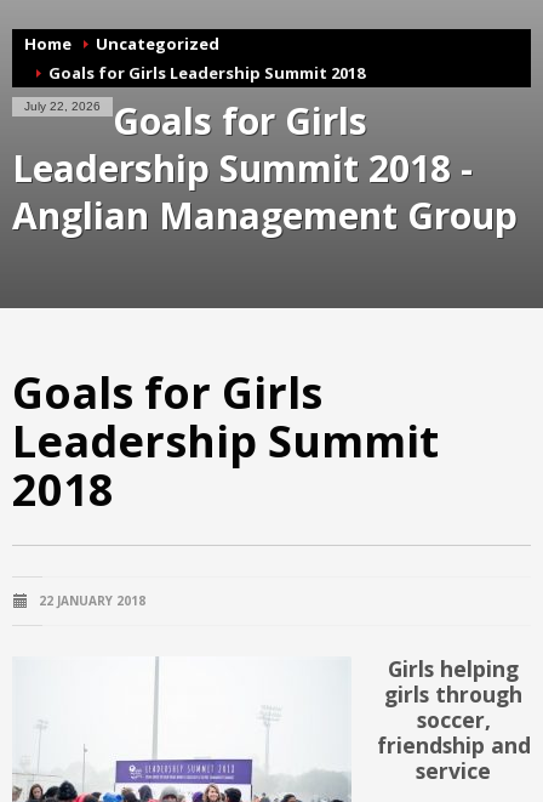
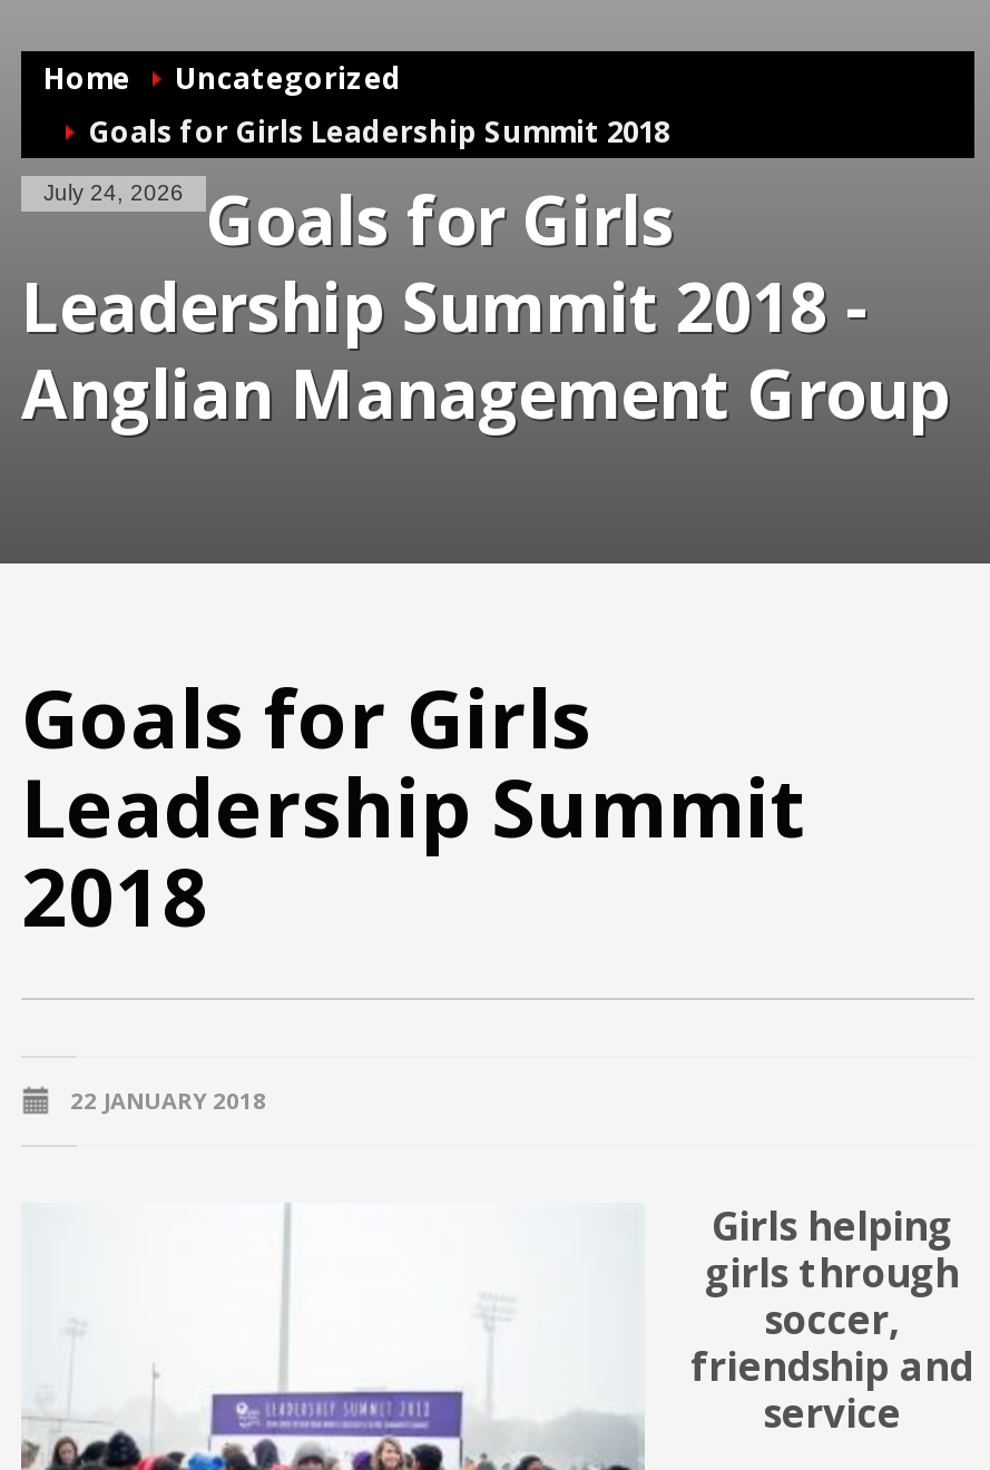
- July 22, 2026 Goals for Girls
+ July 24, 2026 Goals for Girls
